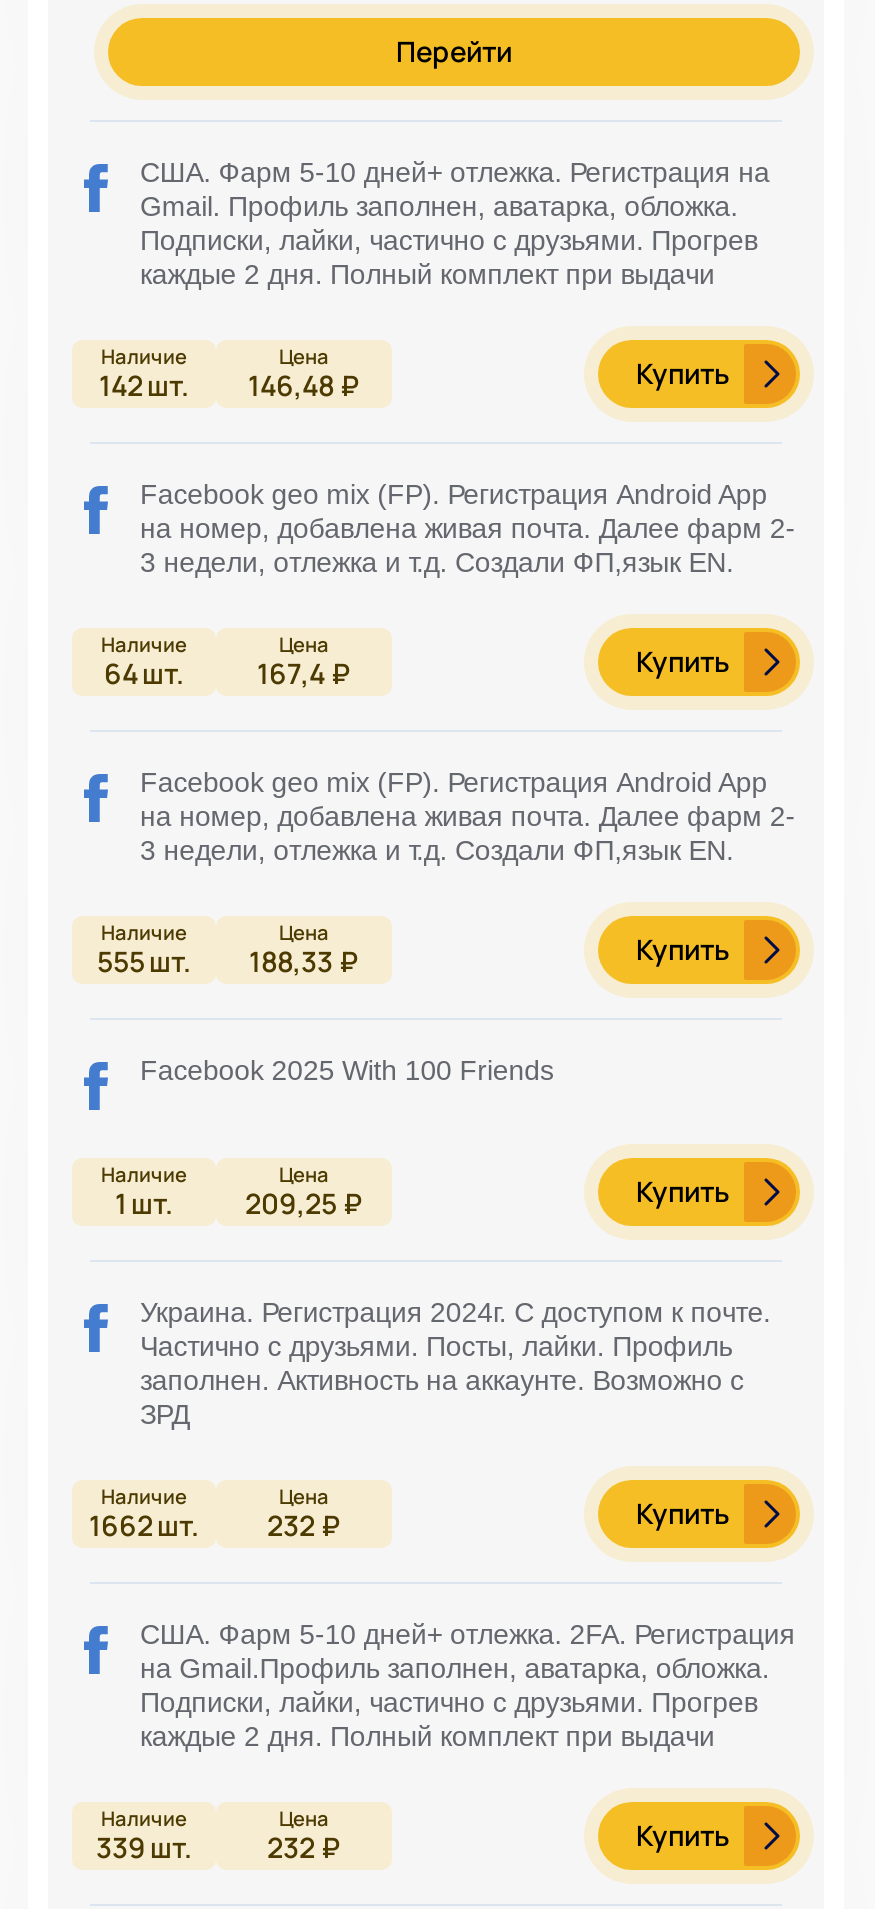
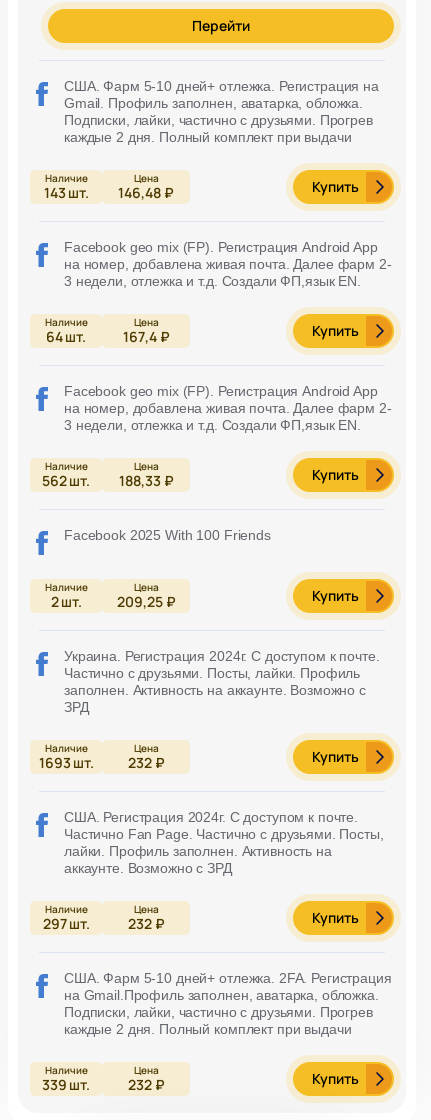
- 142 шт. 146,48 ₽
+ 143 шт. 146,48 ₽

- 555 шт. 188,33 ₽
+ 562 шт. 188,33 ₽

- 1 шт. 209,25 ₽
+ 2 шт. 209,25 ₽

- 1662 шт.
+ 1693 шт.
+ 232 ₽
+ Купить
+ США. Регистрация 2024г. С доступом к почте.
+ Частично Fan Page. Частично с друзьями. Посты,
+ лайки. Профиль заполнен. Активность на
+ аккаунте. Возможно с ЗРД
+ 297 шт.
